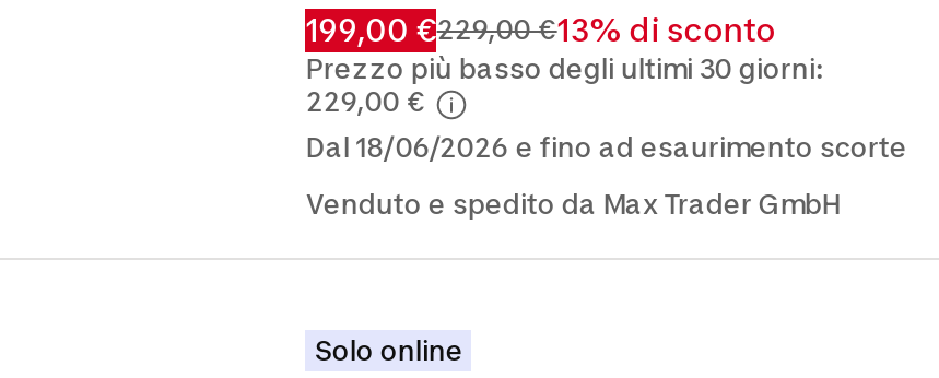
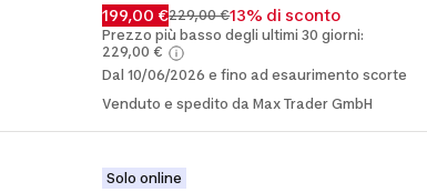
- Dal 18/06/2026 e fino ad esaurimento scorte
+ Dal 10/06/2026 e fino ad esaurimento scorte
